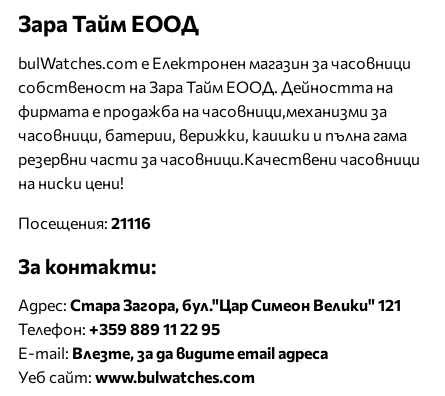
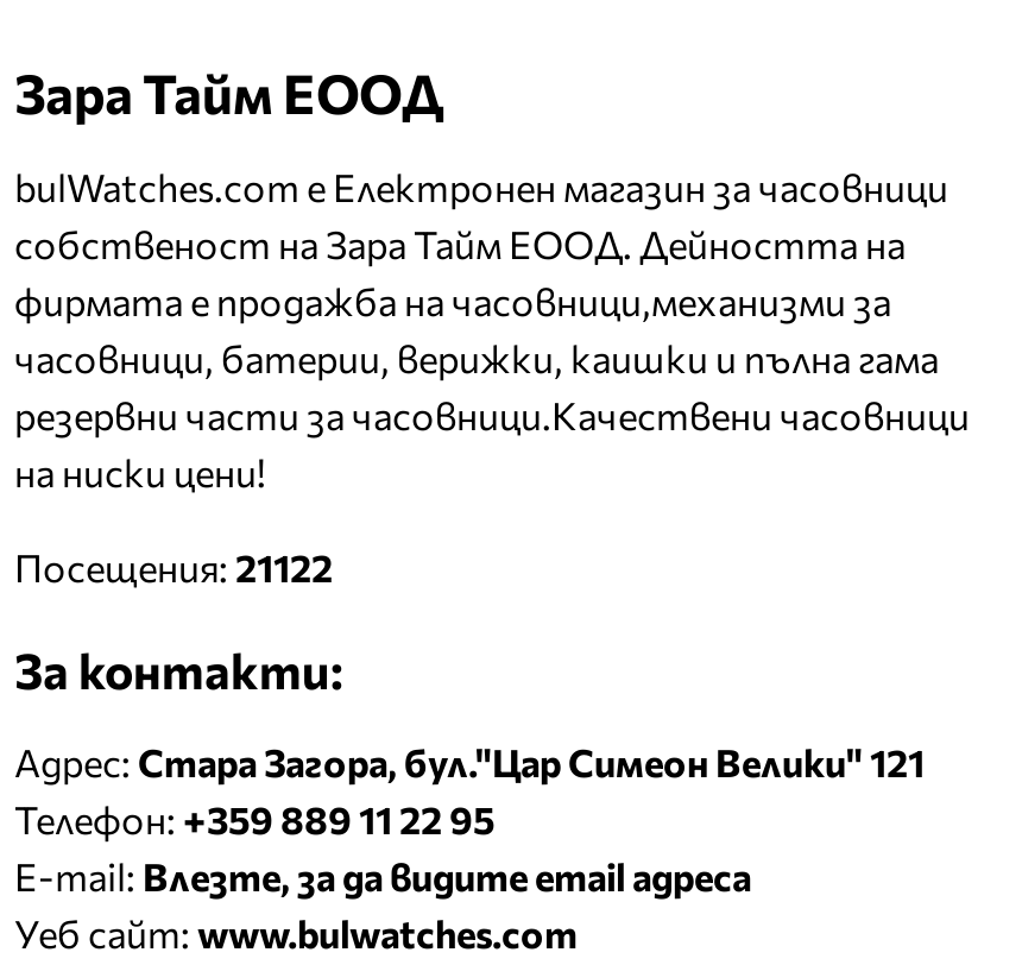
- Посещения: 21116
+ Посещения: 21122
